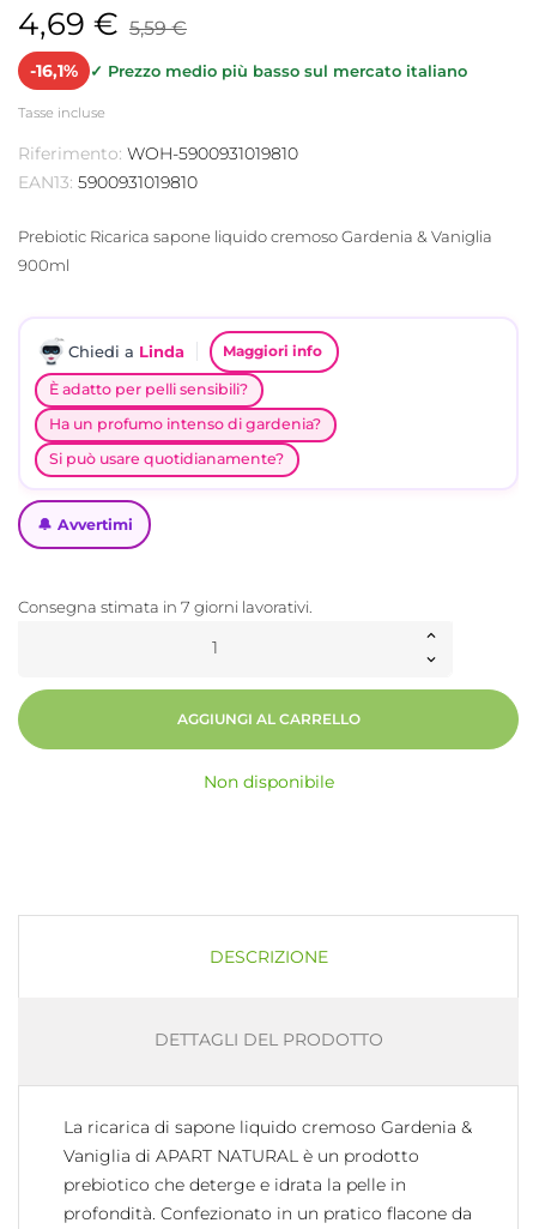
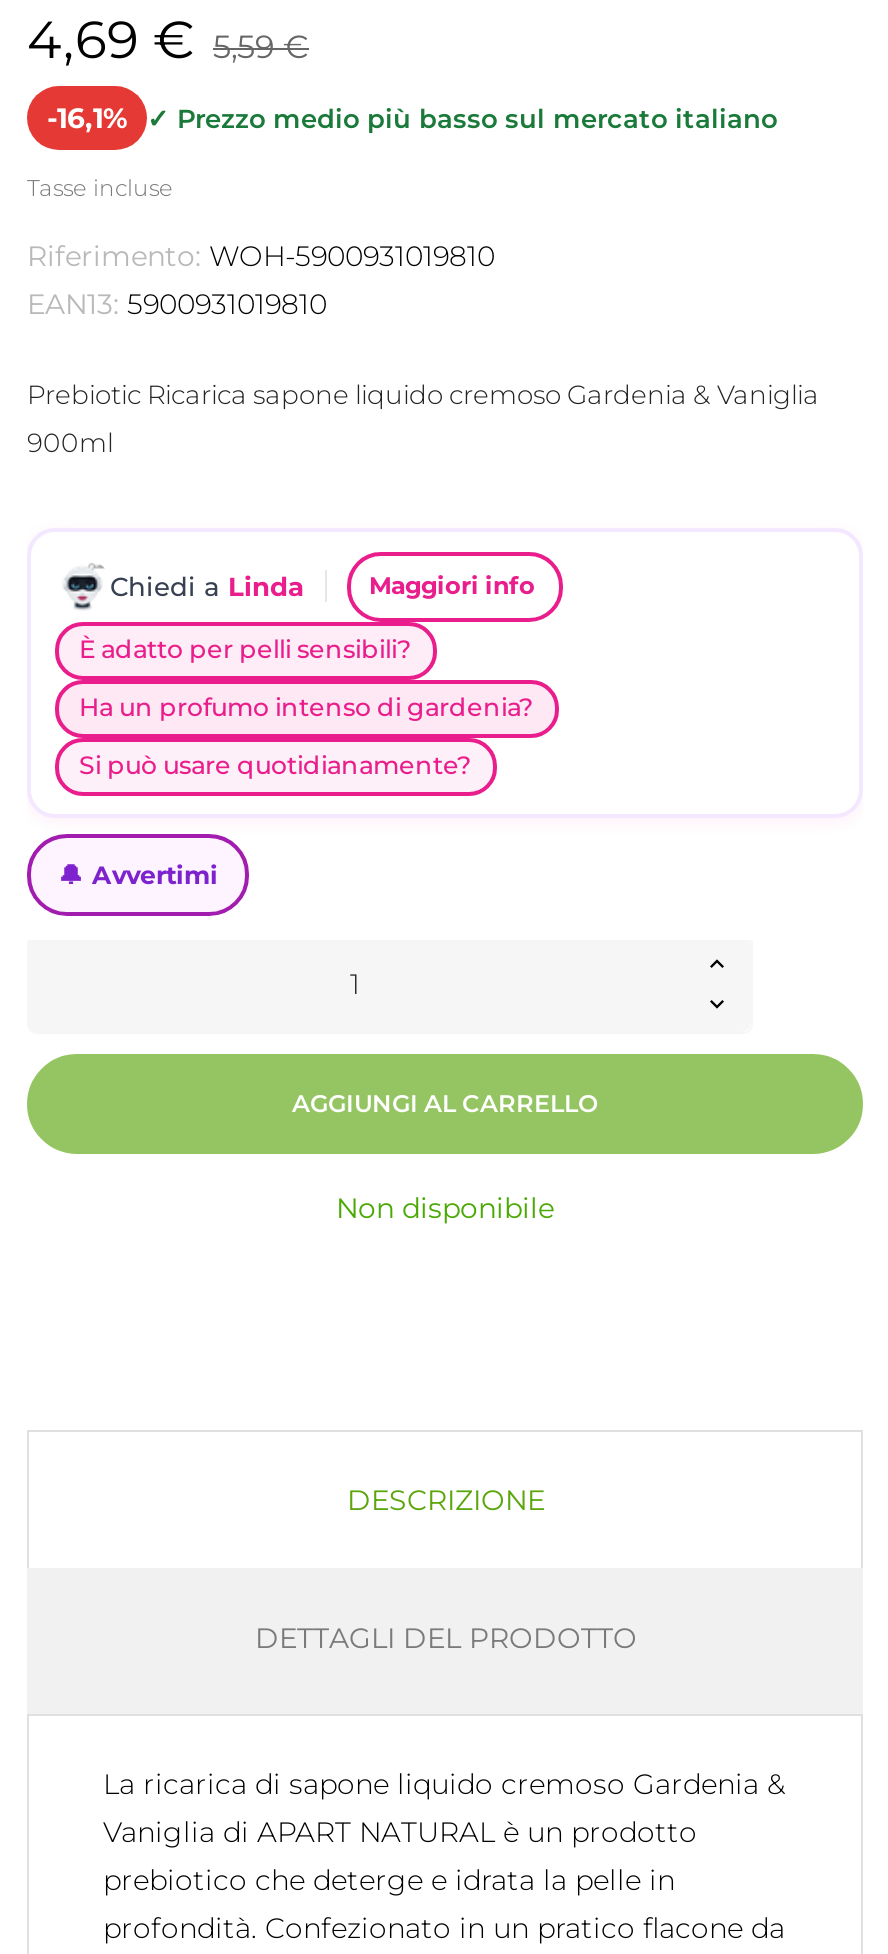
- Consegna stimata in 7 giorni lavorativi.
